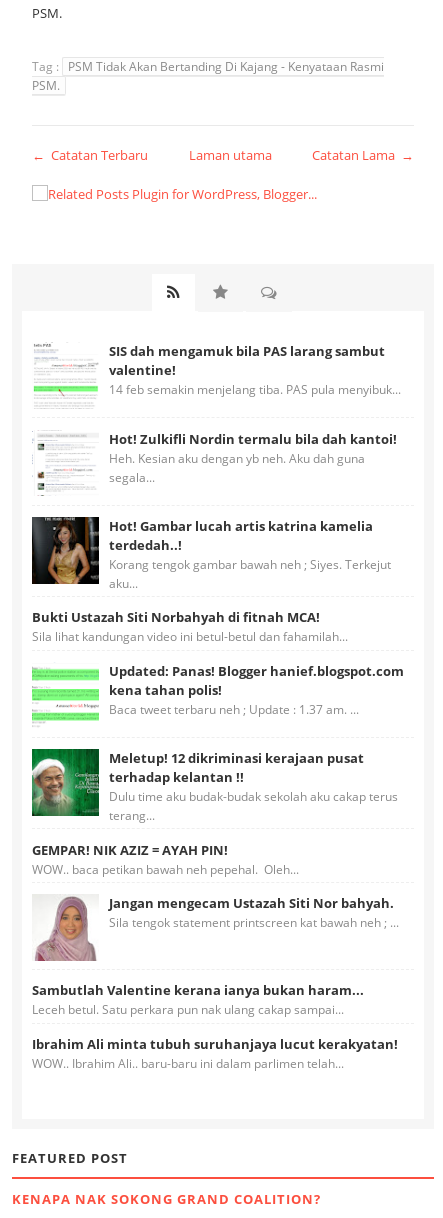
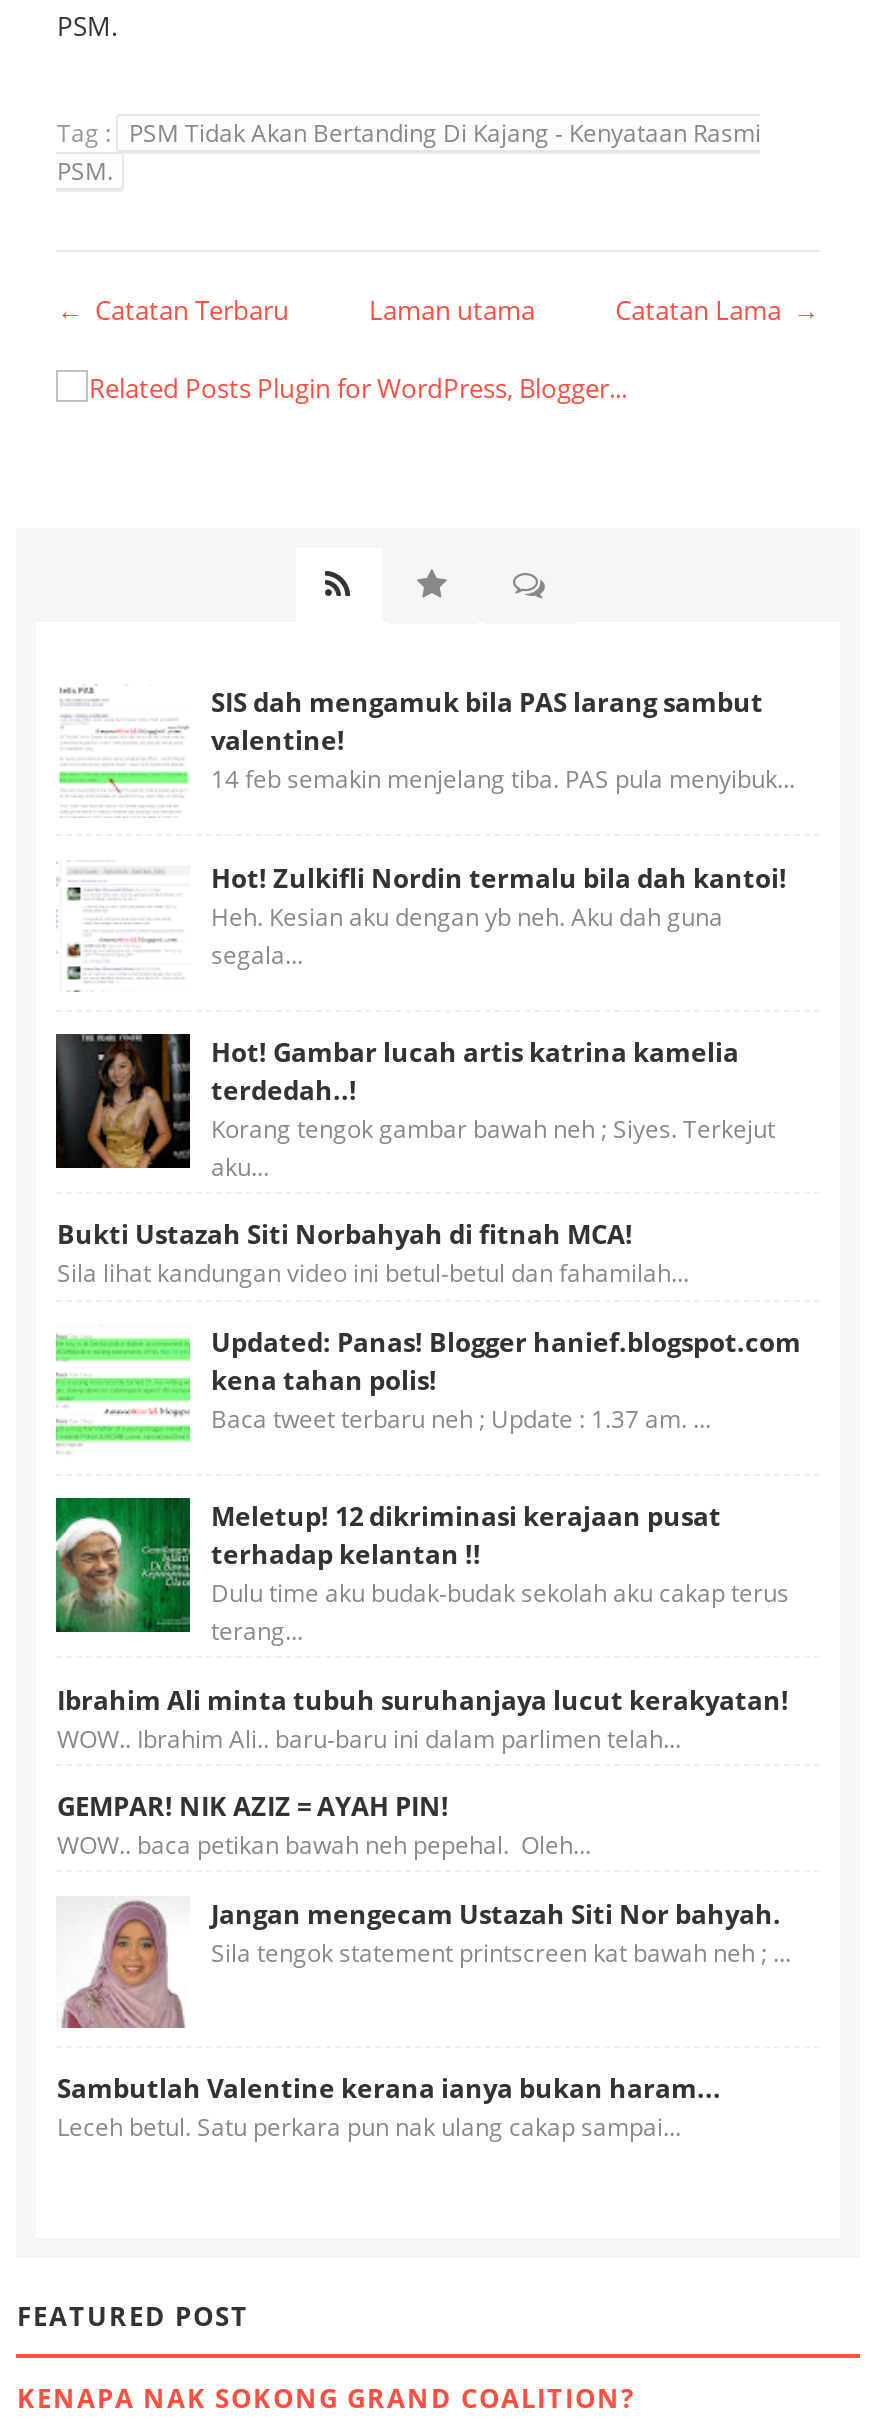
moved down: [image] | GEMPAR! NIK AZIZ = AYAH PIN! | WOW.. baca petikan bawah neh pepehal. Oleh... | Jangan mengecam Ustazah Siti Nor bahyah. | Sila tengok statement printscreen kat bawah neh ; ... | Sambutlah Valentine kerana ianya bukan haram... | Leceh betul. Satu perkara pun nak ulang cakap sampai...

moved up: Ibrahim Ali minta tubuh suruhanjaya lucut kerakyatan! | WOW.. Ibrahim Ali.. baru-baru ini dalam parlimen telah...
